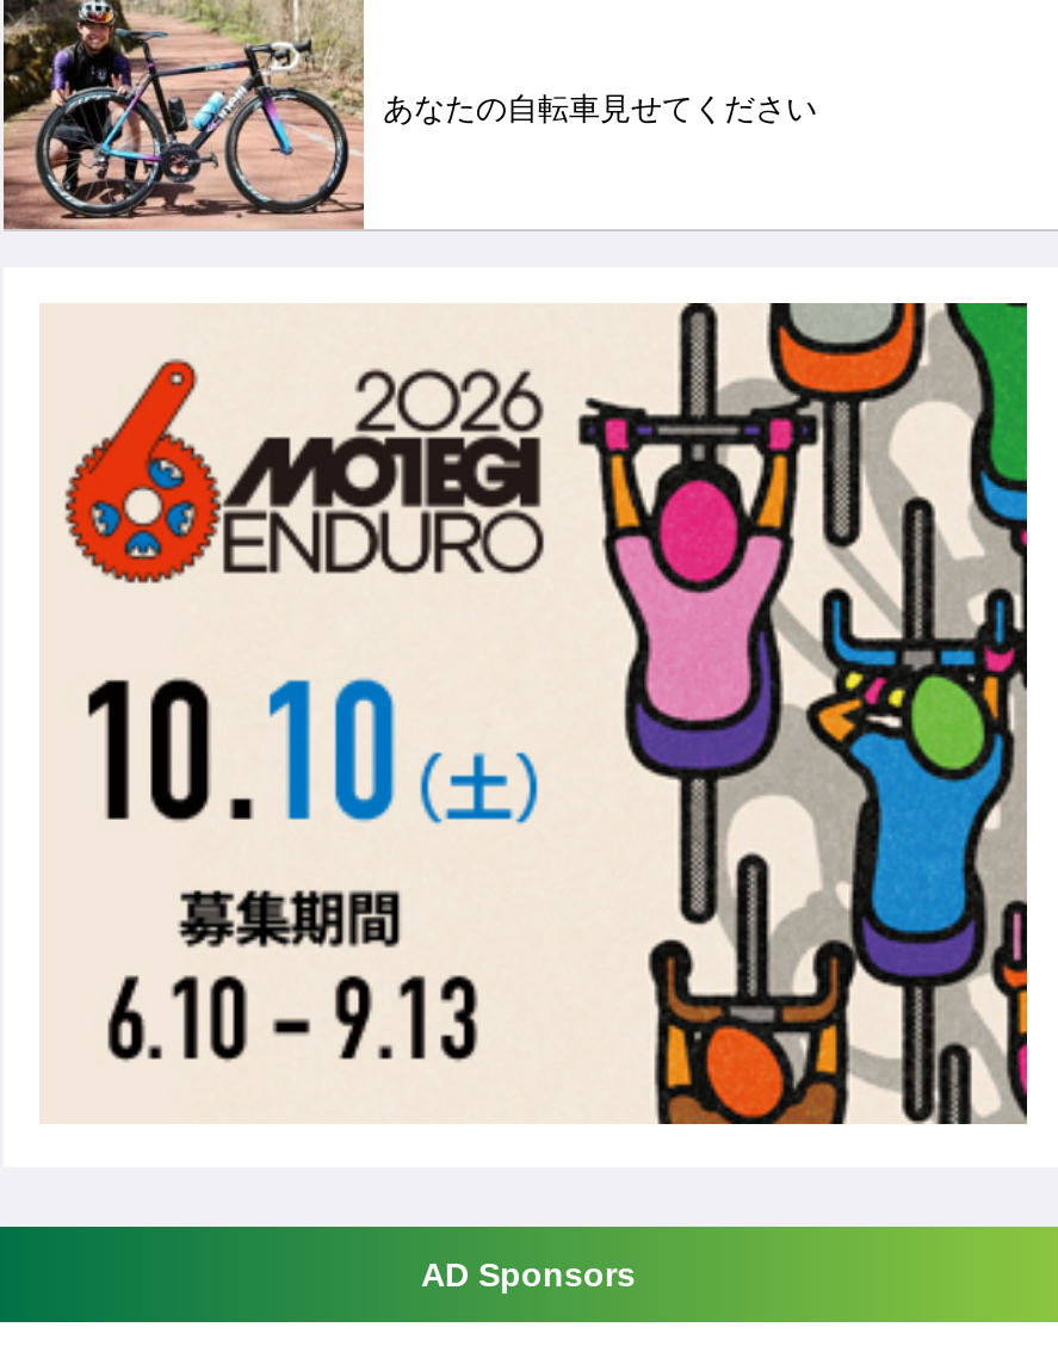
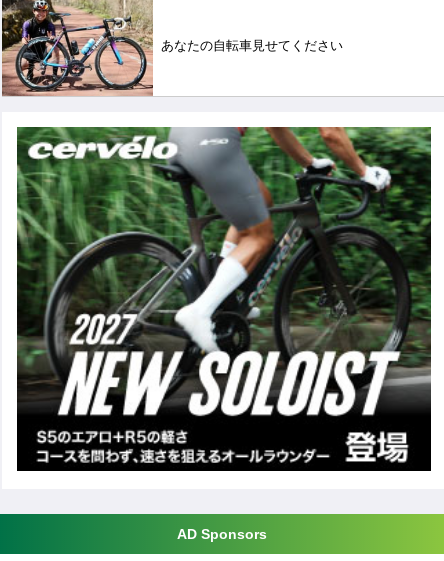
- [image]
+ [image]
